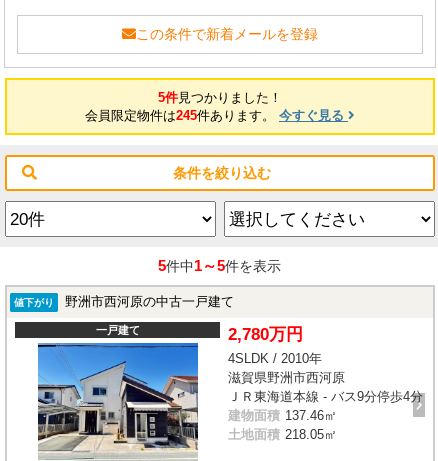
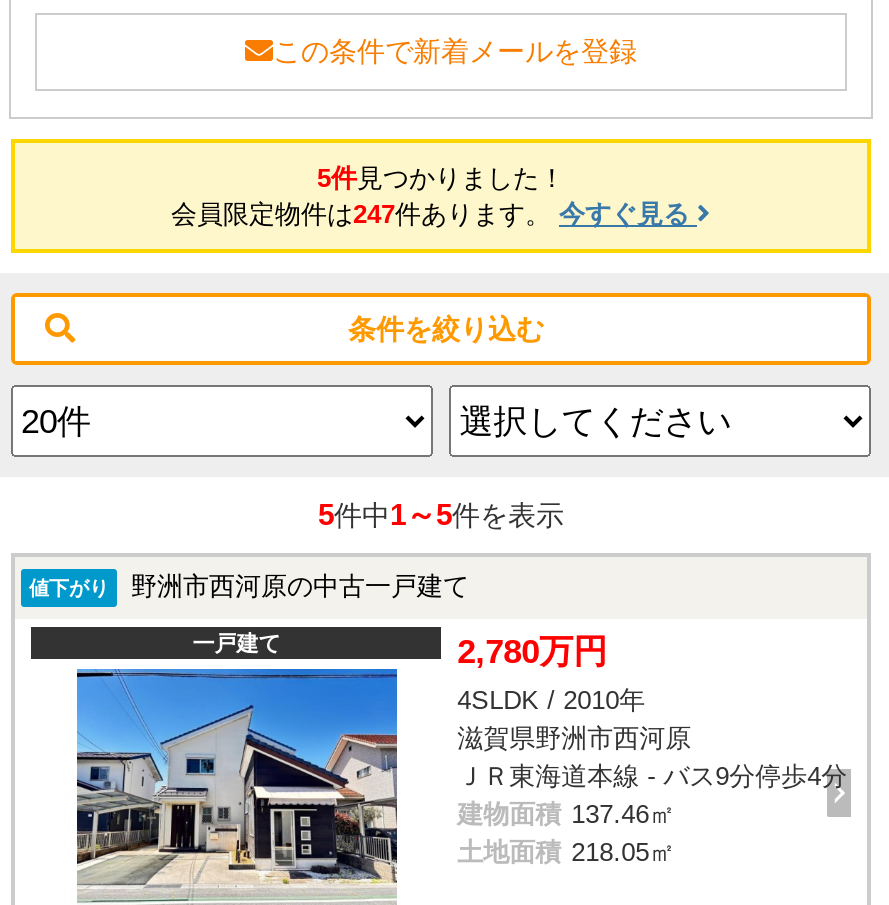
- 会員限定物件は245件あります。今すぐ見る
+ 会員限定物件は247件あります。今すぐ見る
